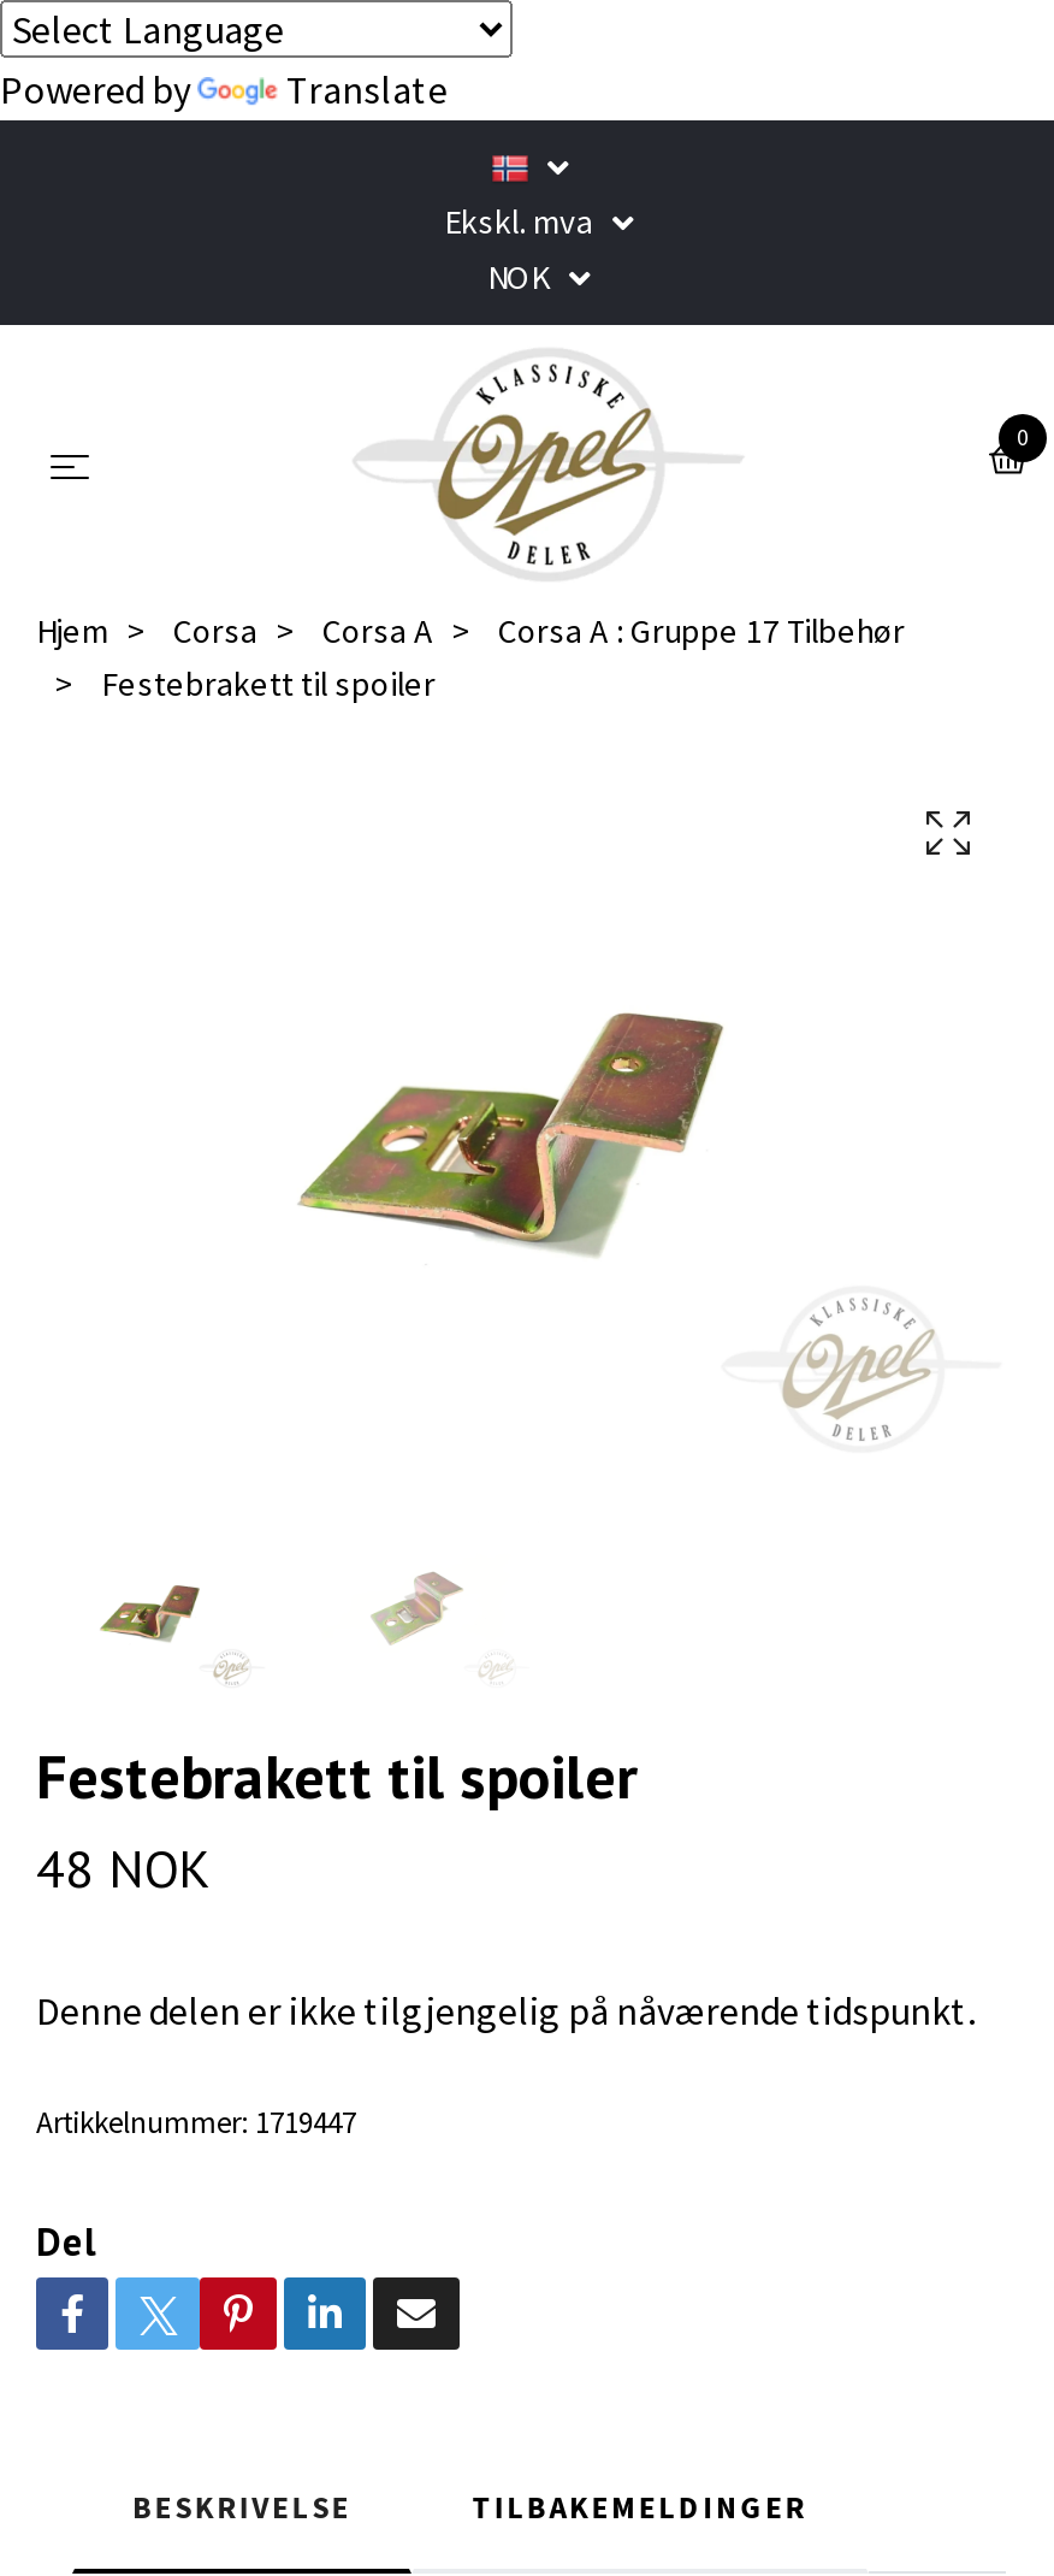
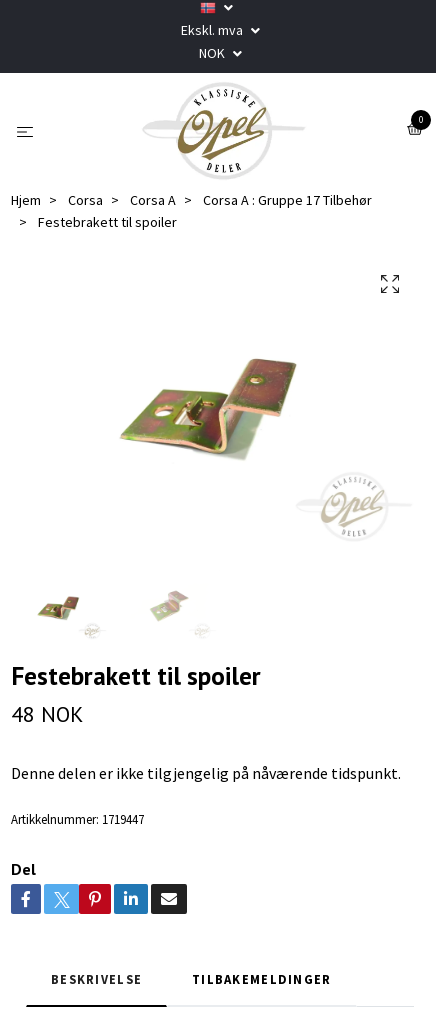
- Powered by
- Translate
